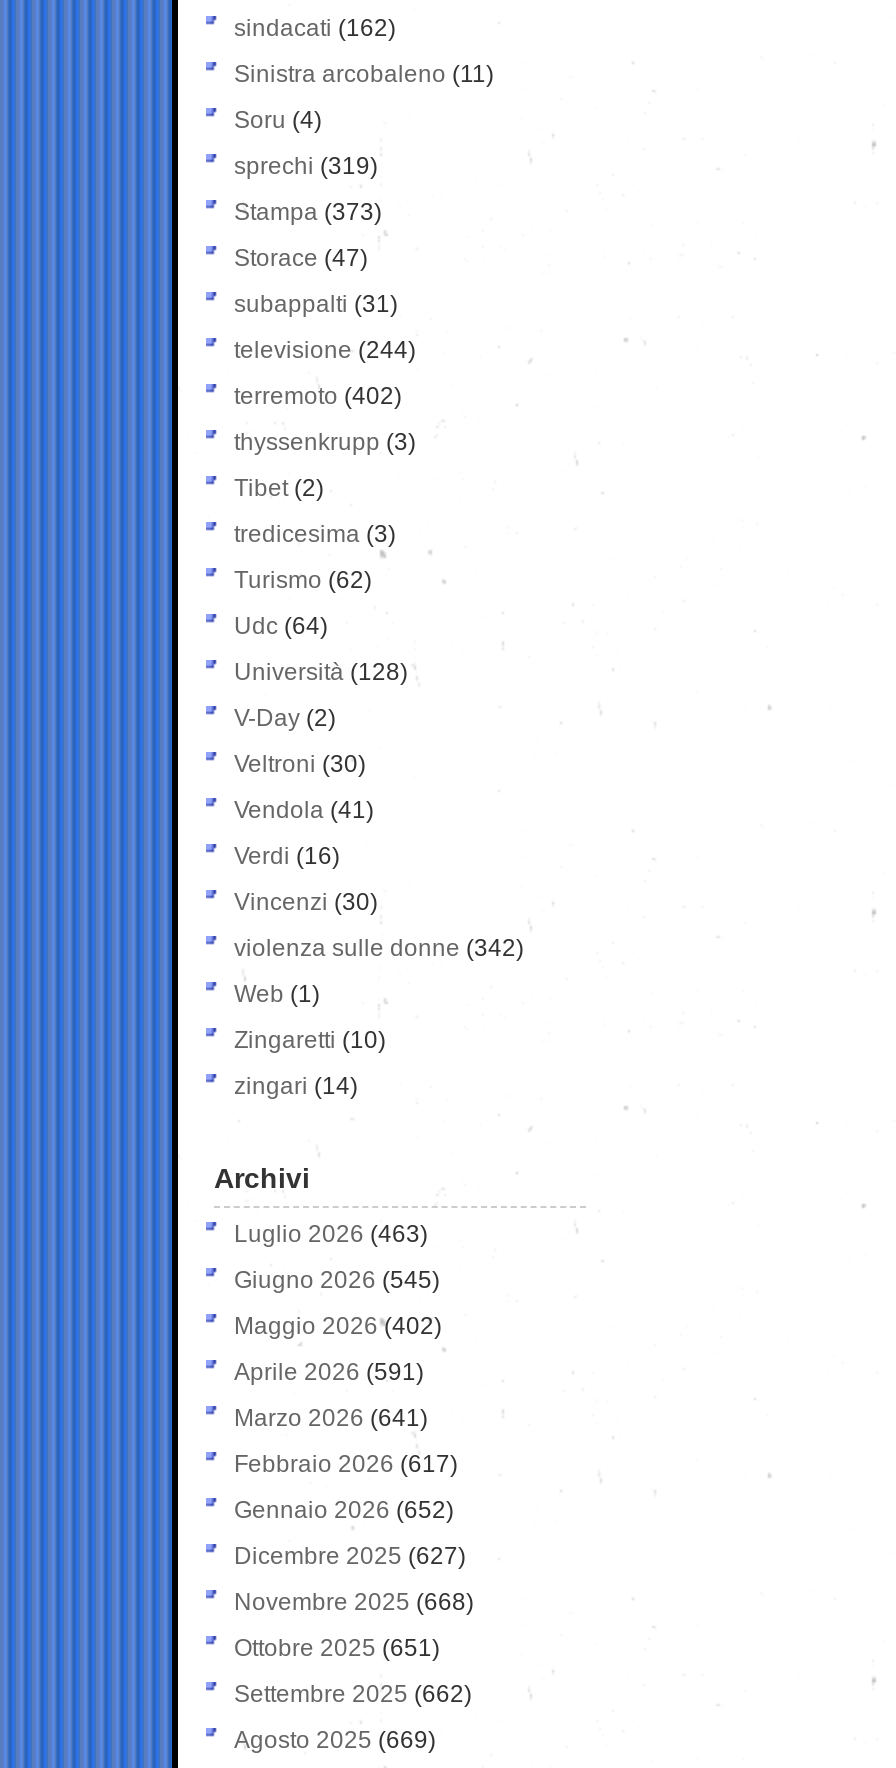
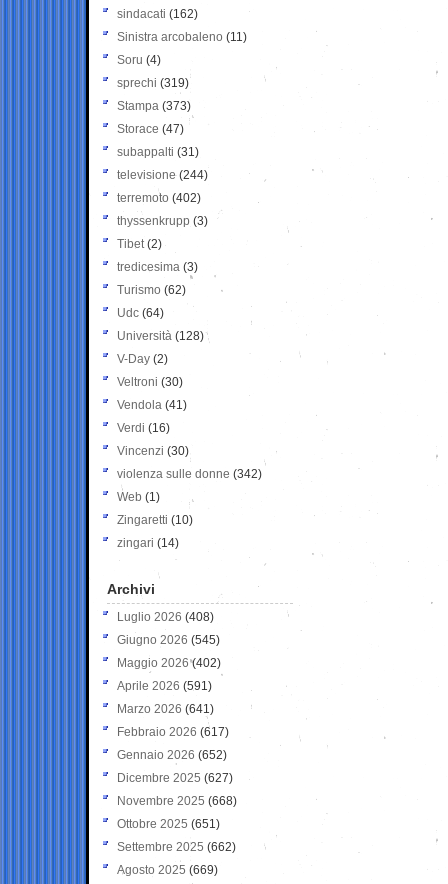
- Luglio 2026 (463)
+ Luglio 2026 (408)
